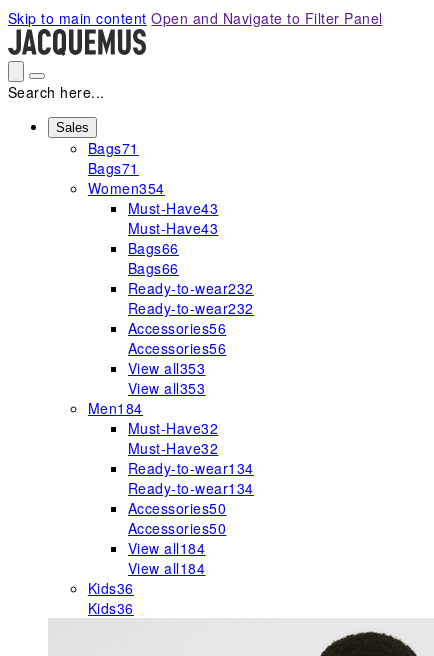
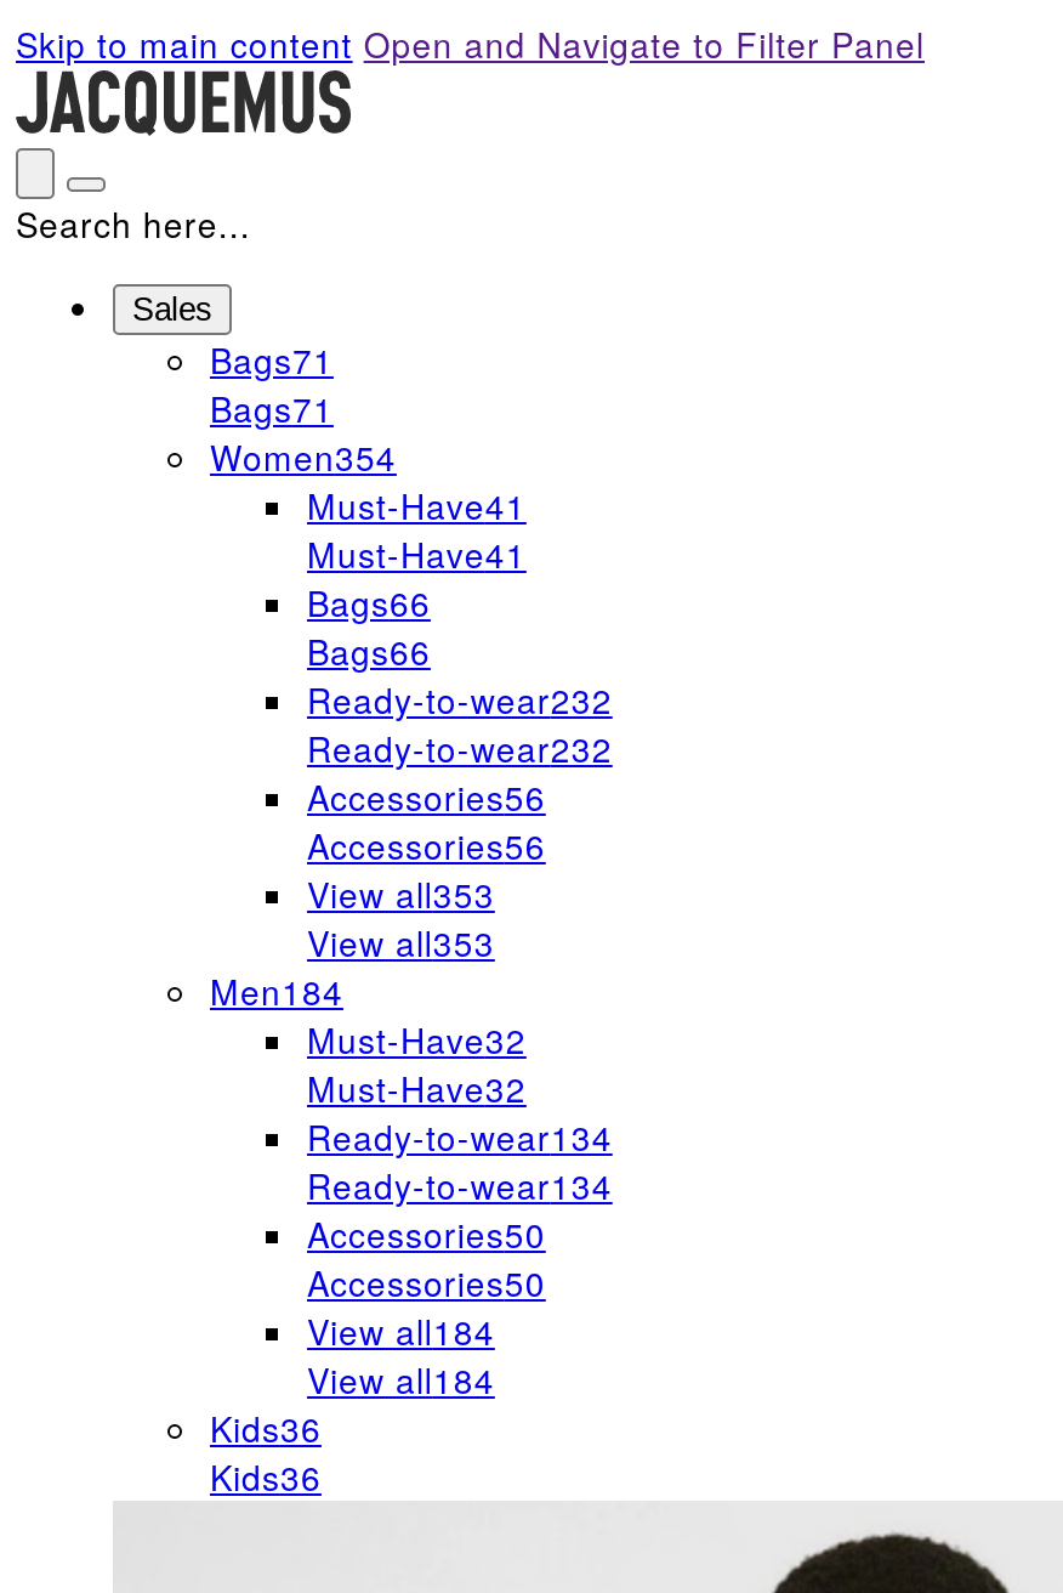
- Must-Have43
+ Must-Have41

- Must-Have43
+ Must-Have41
